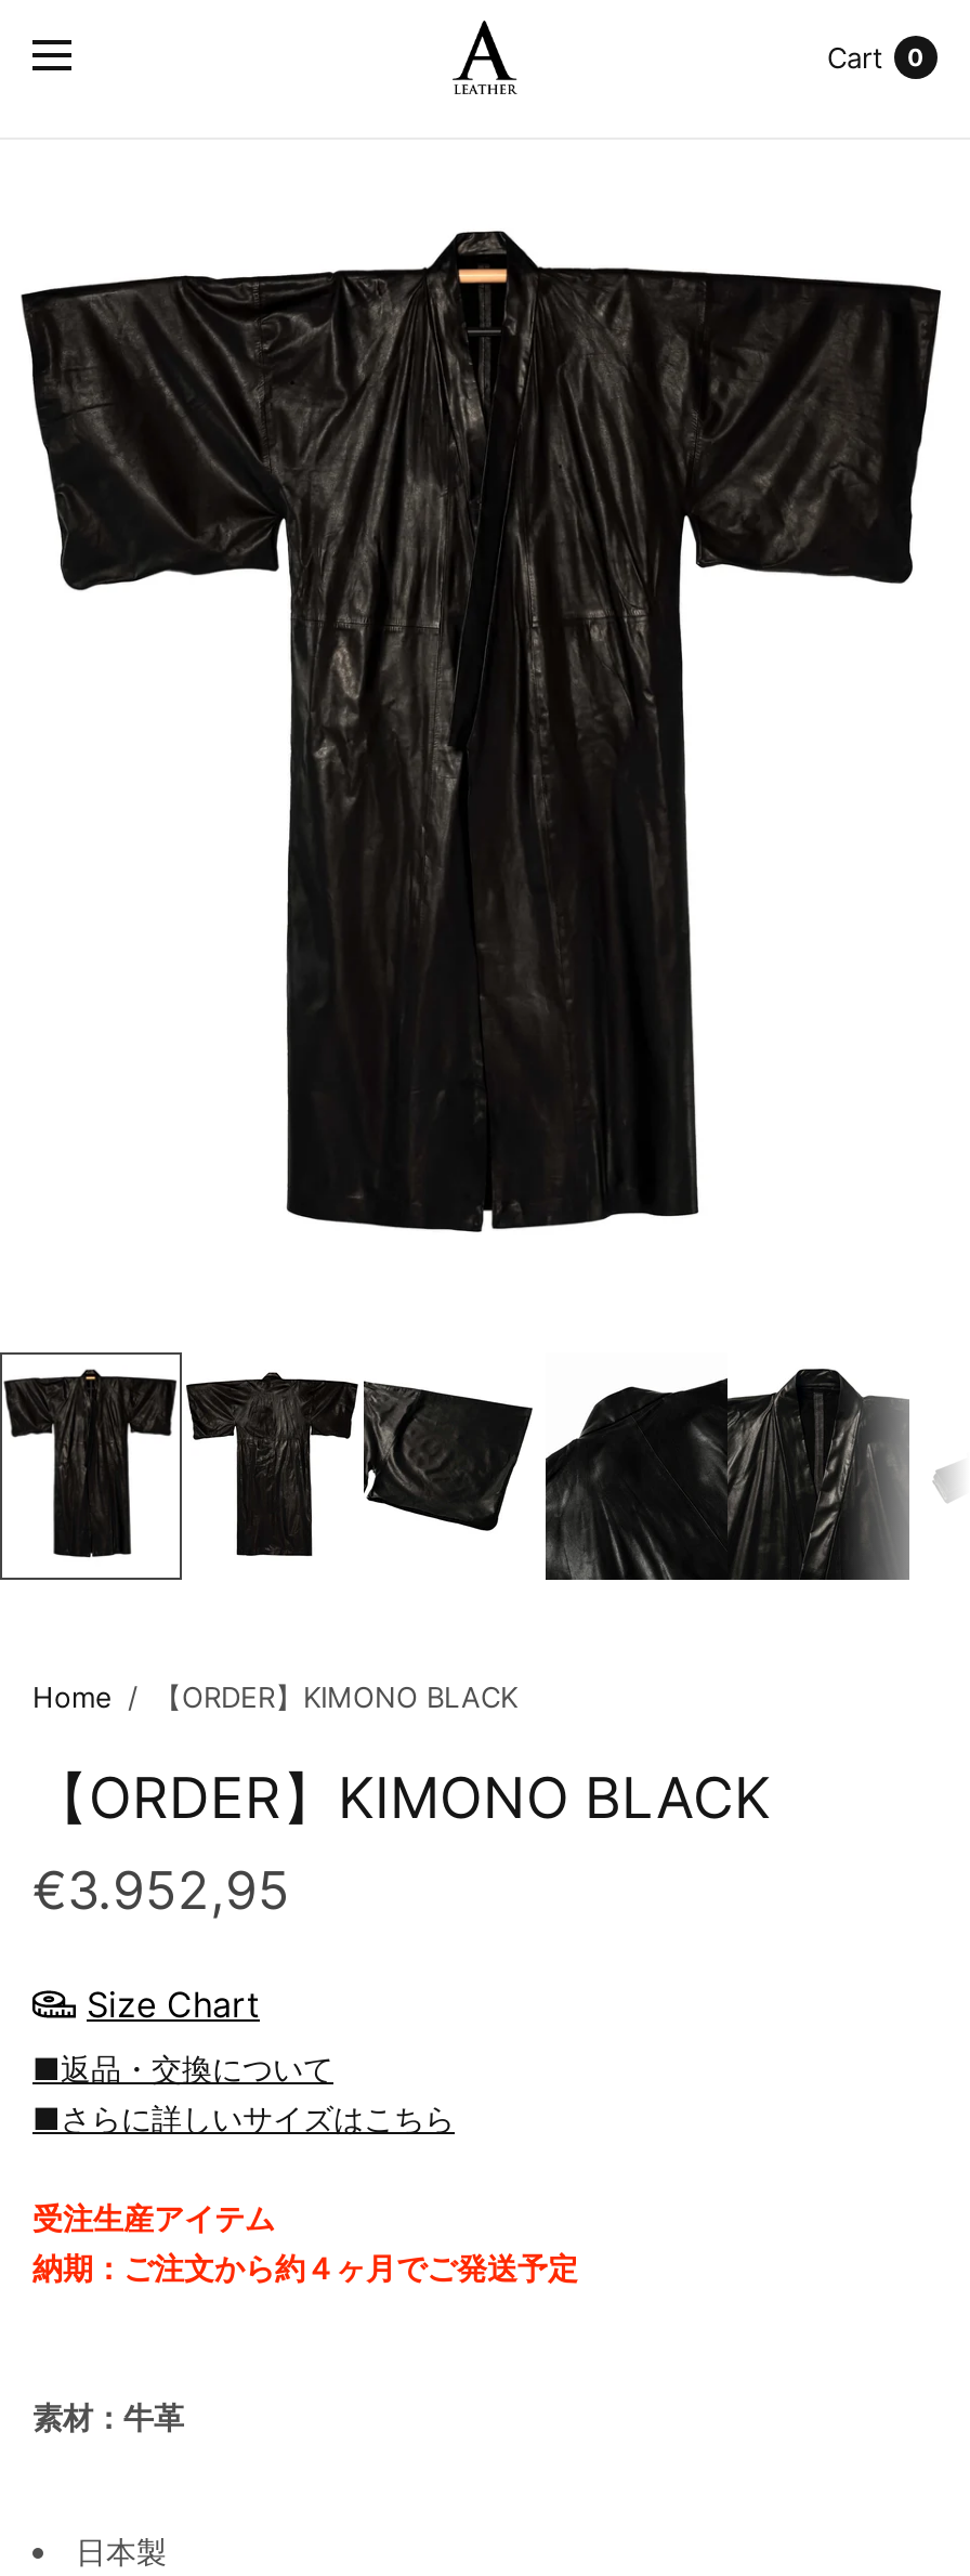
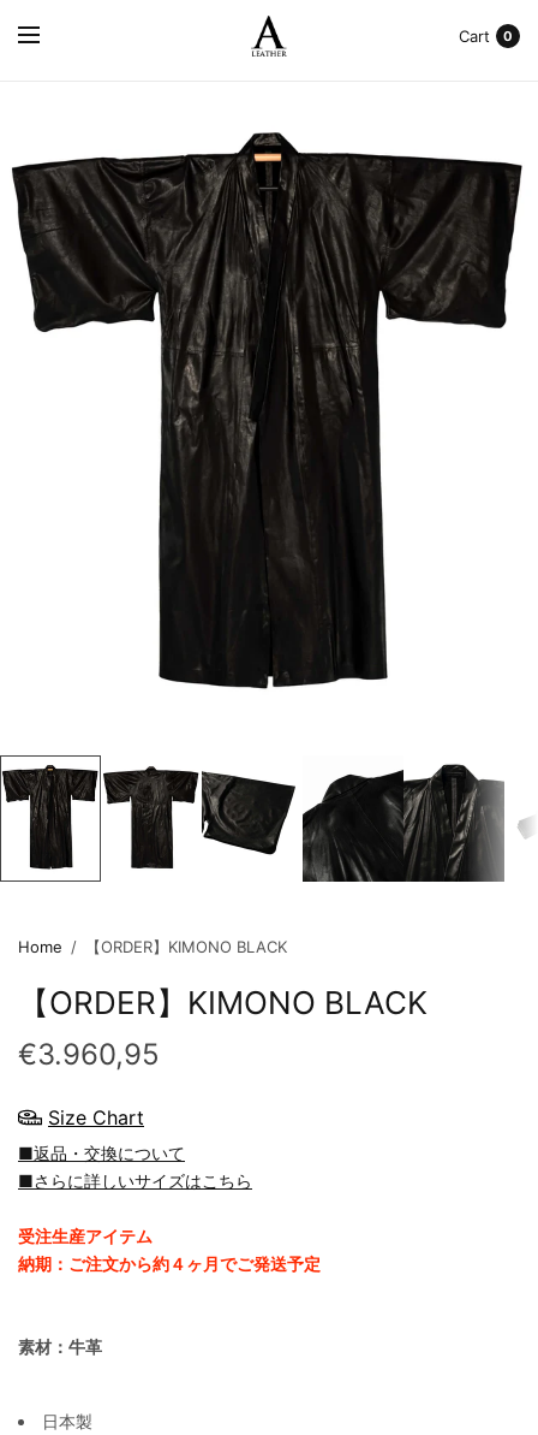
- €3.952,95
+ €3.960,95
